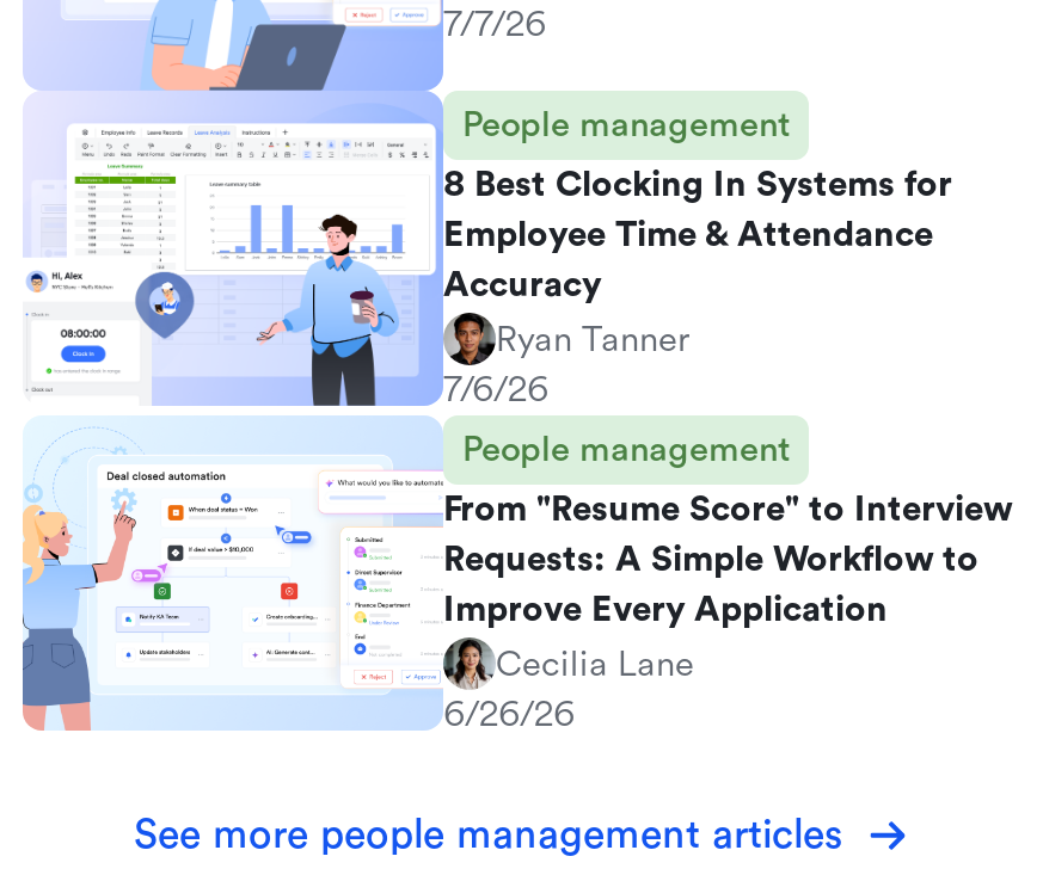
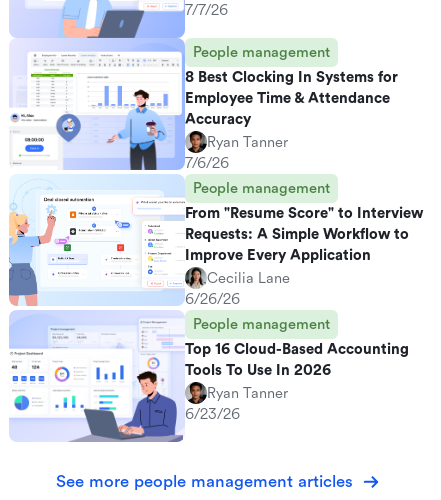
+ [image]
+ People management
+ Top 16 Cloud-Based Accounting
+ Tools To Use In 2026
+ Ryan Tanner
+ 6/23/26
